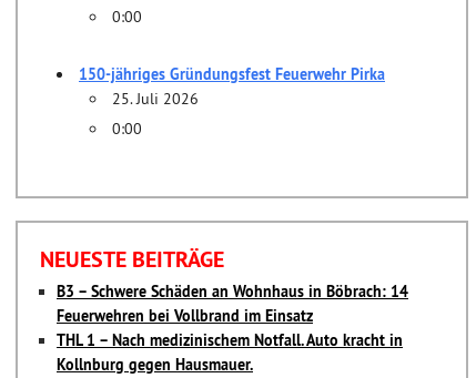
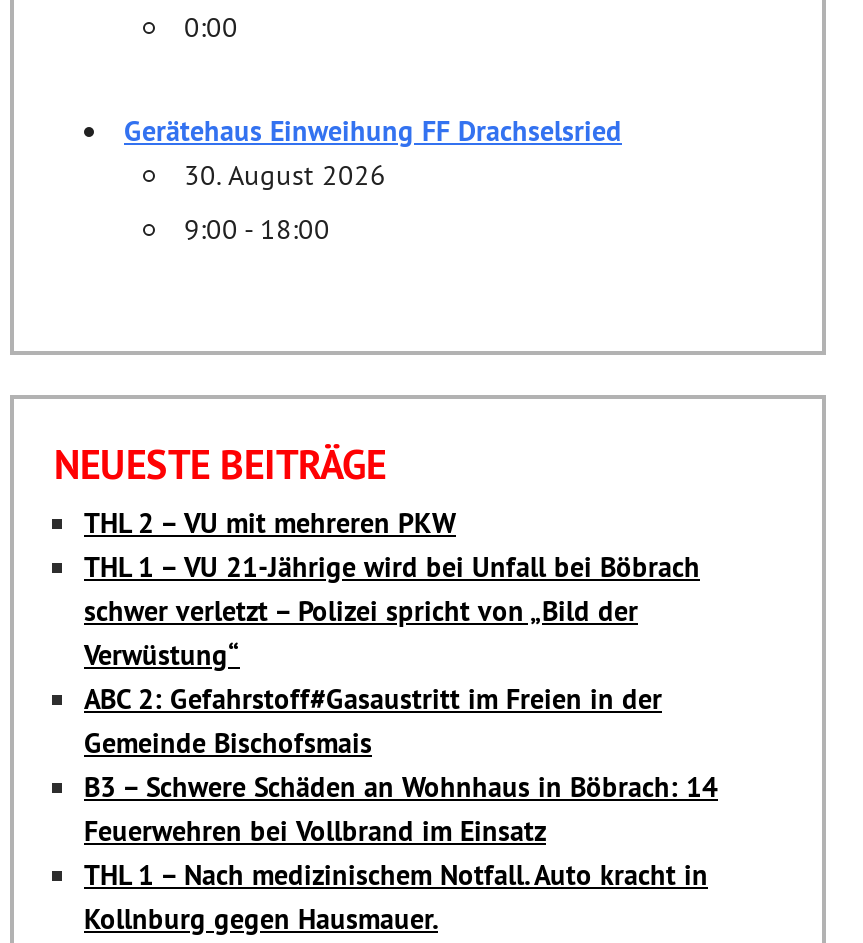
- 150-jähriges Gründungsfest Feuerwehr Pirka
- 25. Juli 2026
+ Gerätehaus Einweihung FF Drachselsried
+ 30. August 2026

- 0:00
+ 9:00 - 18:00

+ THL 2 – VU mit mehreren PKW
+ THL 1 – VU 21-Jährige wird bei Unfall bei Böbrach
+ schwer verletzt – Polizei spricht von „Bild der
+ Verwüstung“
+ ABC 2: Gefahrstoff#Gasaustritt im Freien in der
+ Gemeinde Bischofsmais
